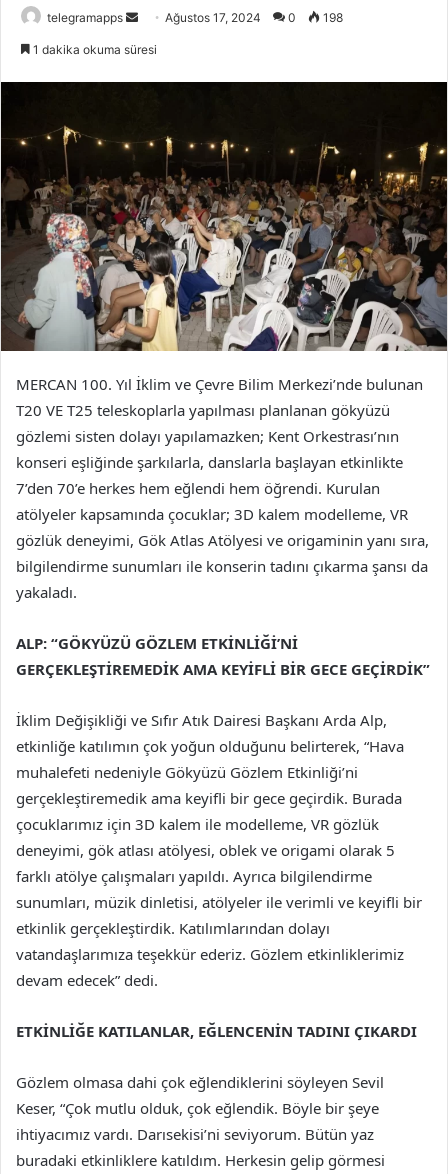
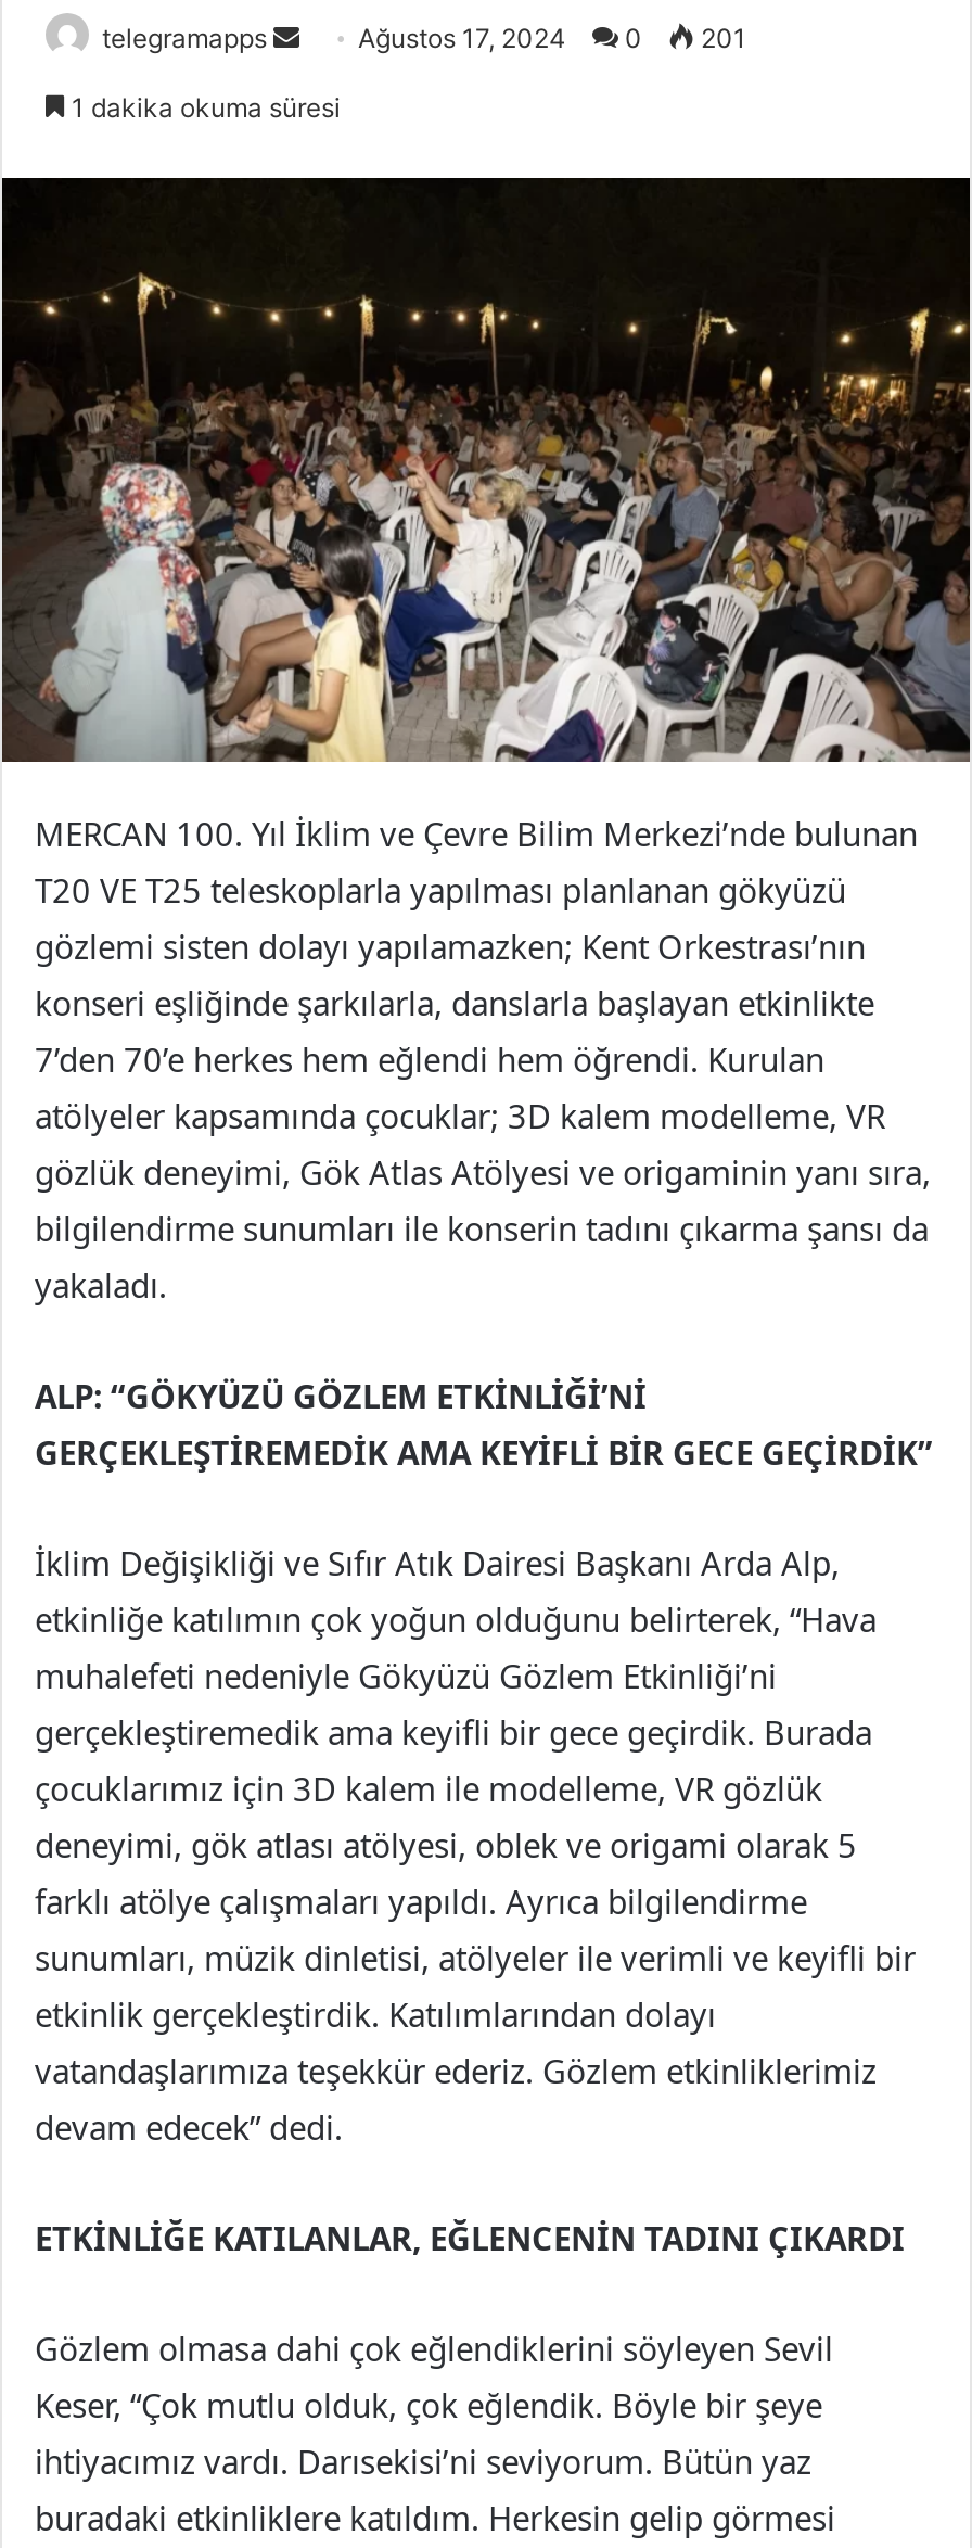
- 198
+ 201
